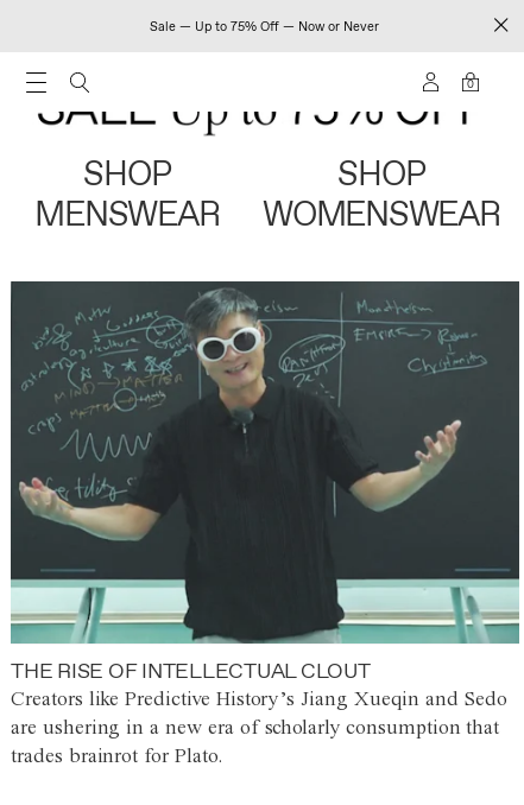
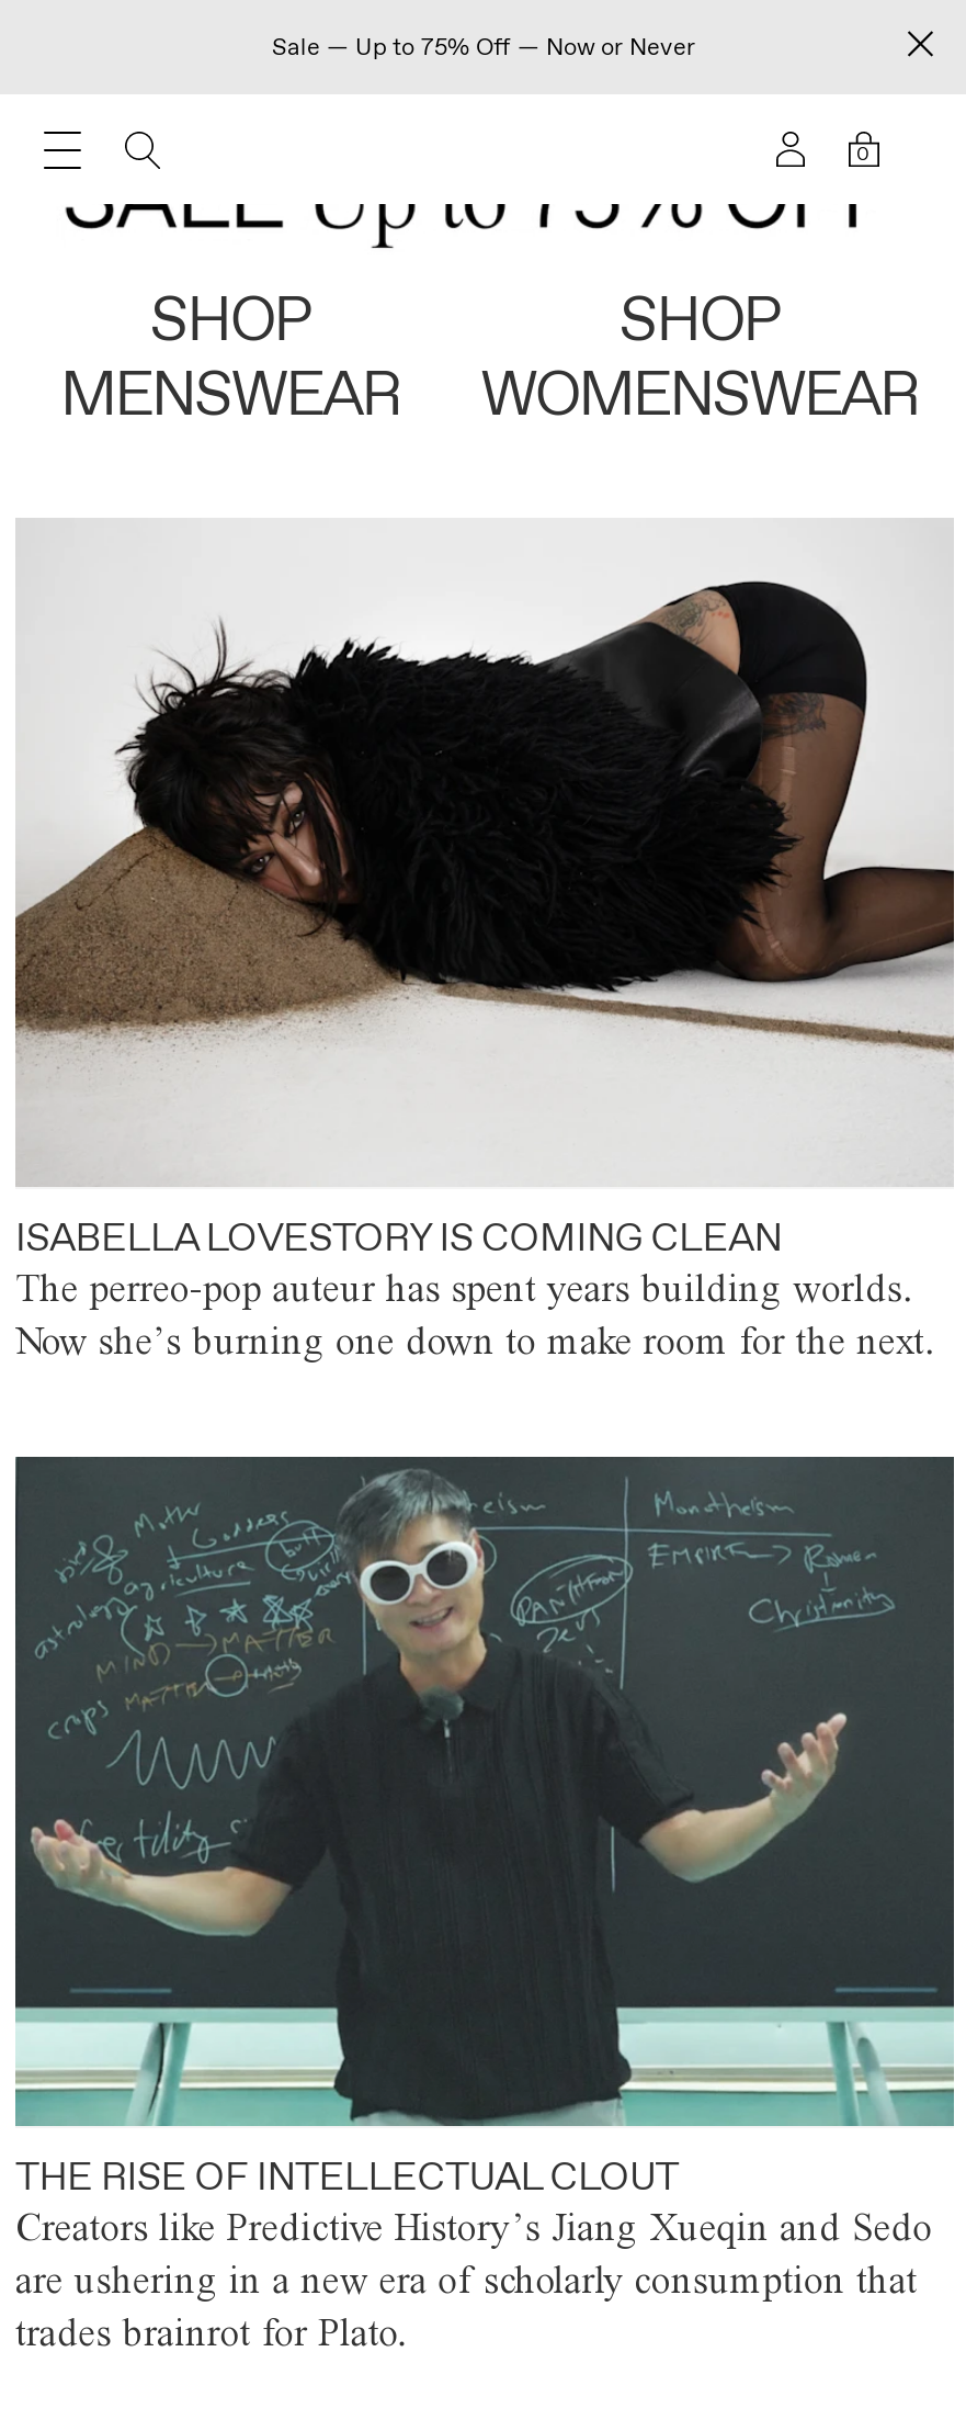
+ [image]
+ ISABELLA LOVESTORY IS COMING CLEAN
+ The perreo-pop auteur has spent years building worlds.
+ Now she’s burning one down to make room for the next.
